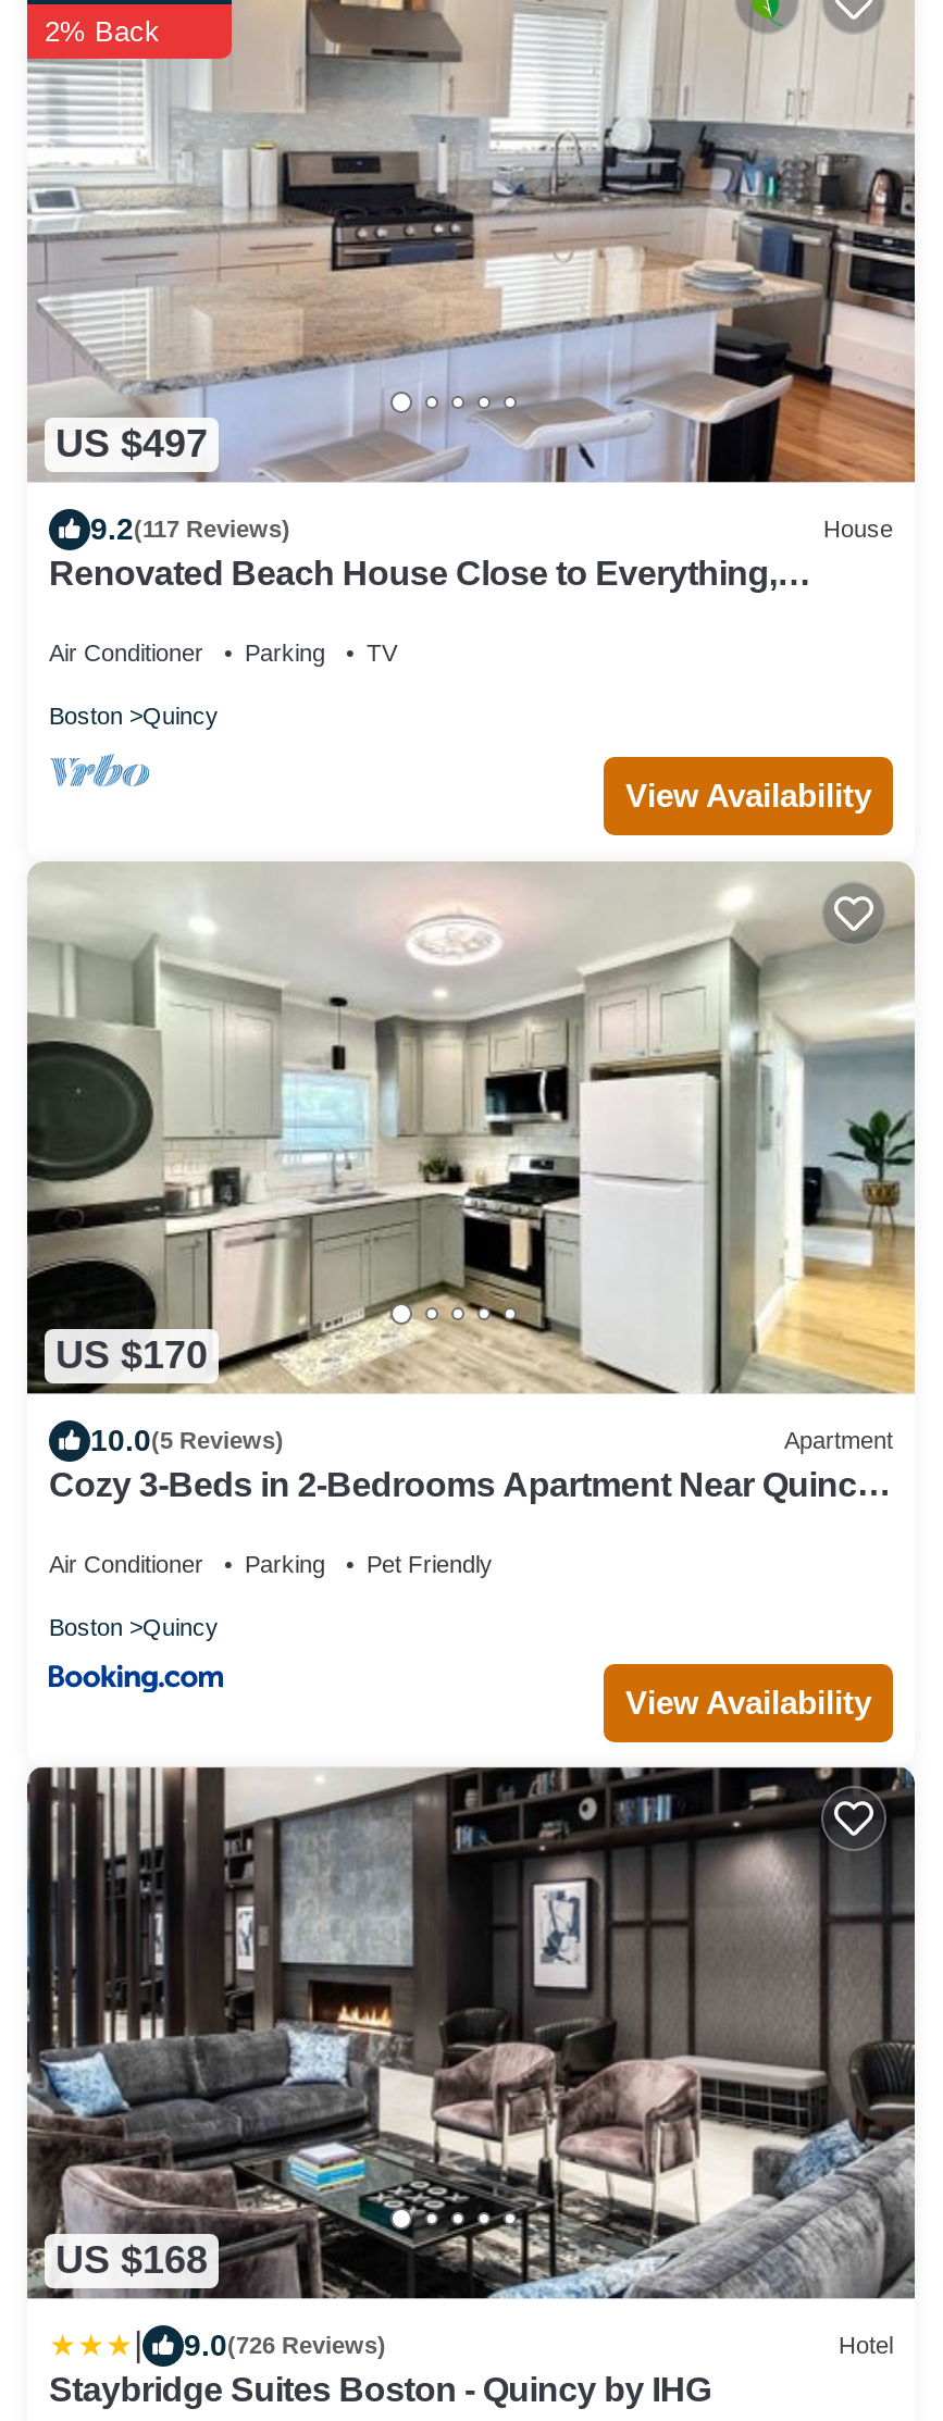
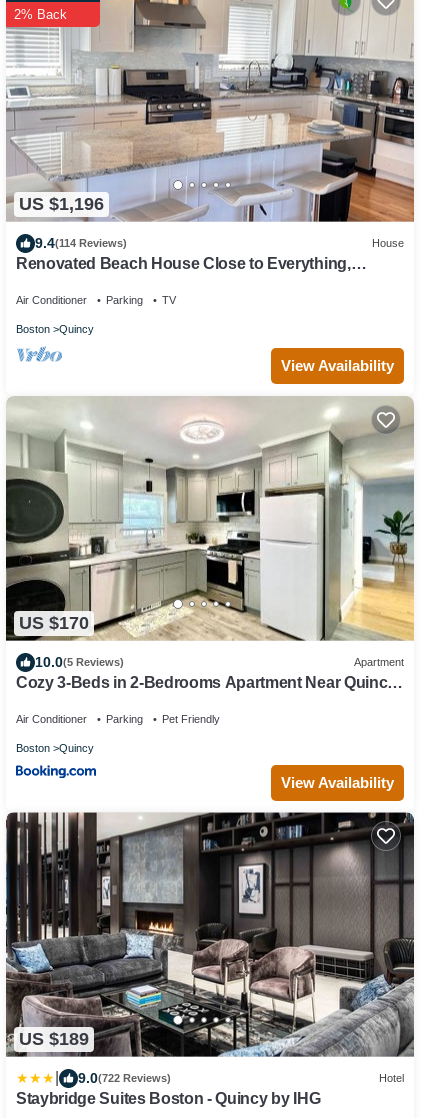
- US $497
+ US $1,196

- 9.2(117 Reviews)
+ 9.4(114 Reviews)

- US $168
+ US $189

- 9.0(726 Reviews)
+ 9.0(722 Reviews)
